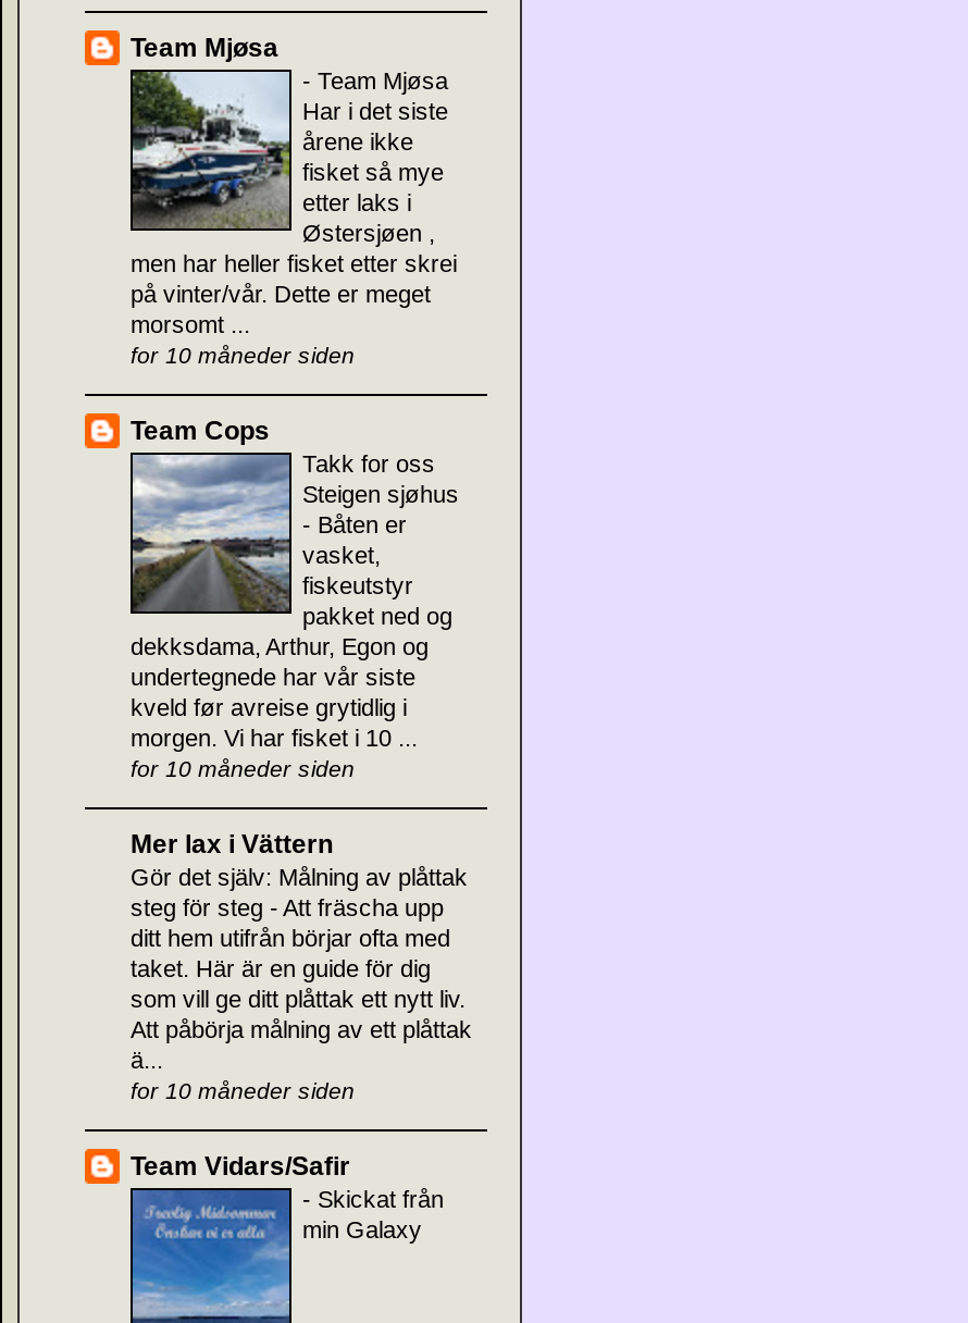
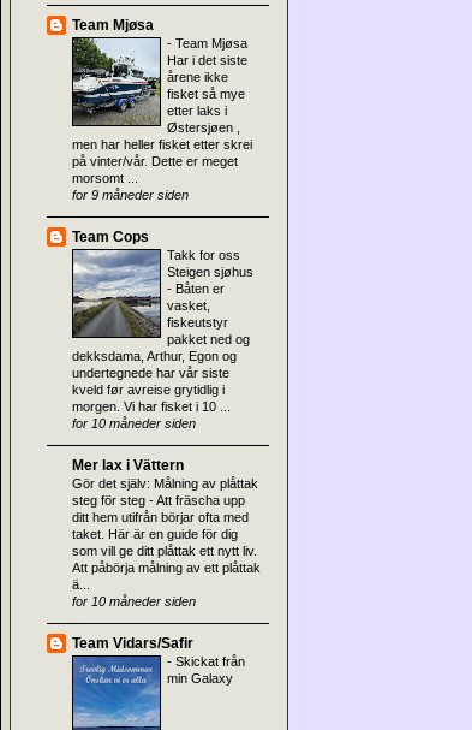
- for 10 måneder siden
+ for 9 måneder siden
